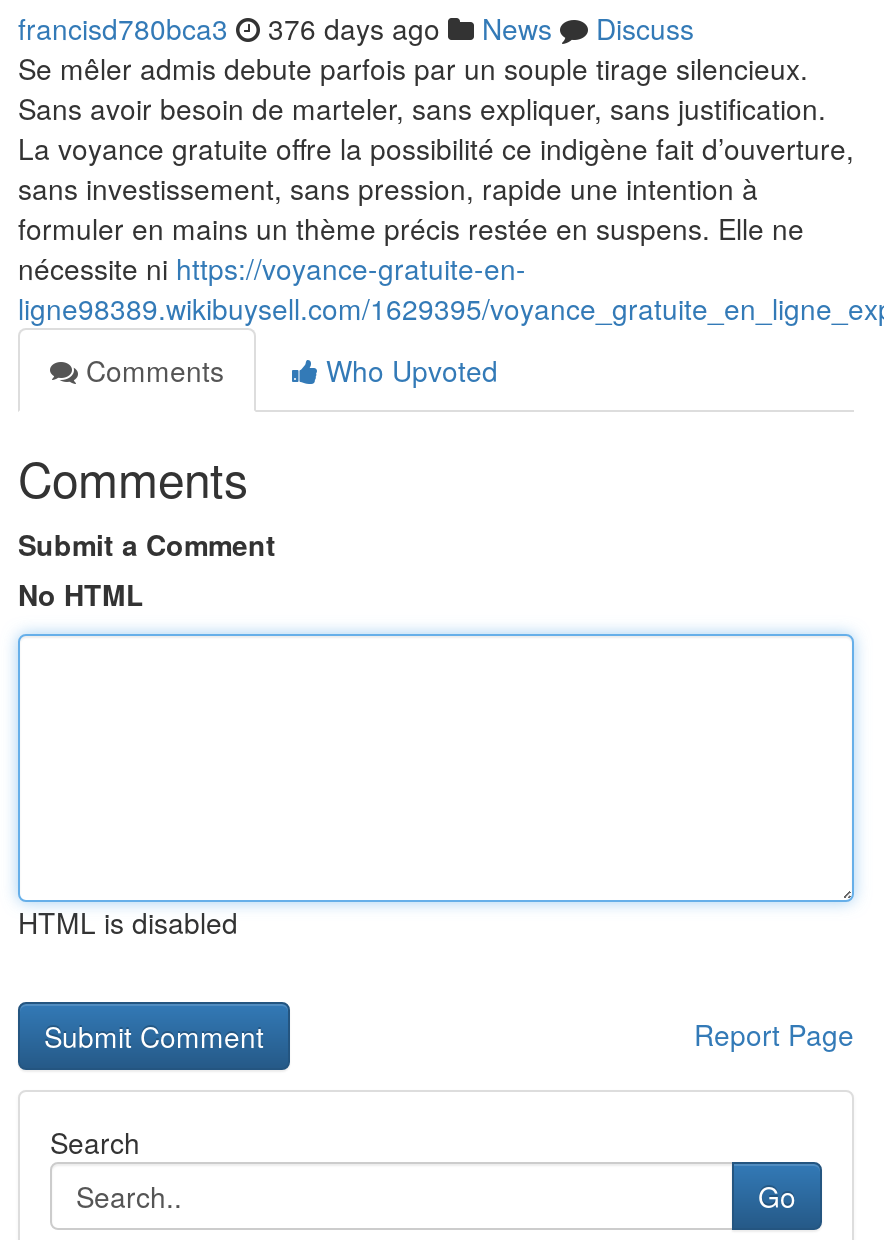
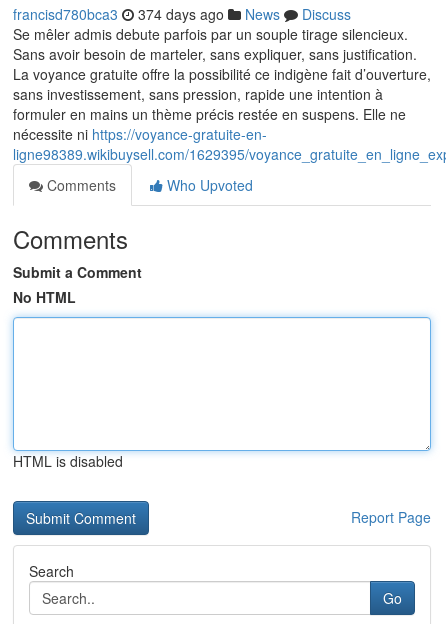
- francisd780bca3 376 days ago News Discuss
+ francisd780bca3 374 days ago News Discuss
